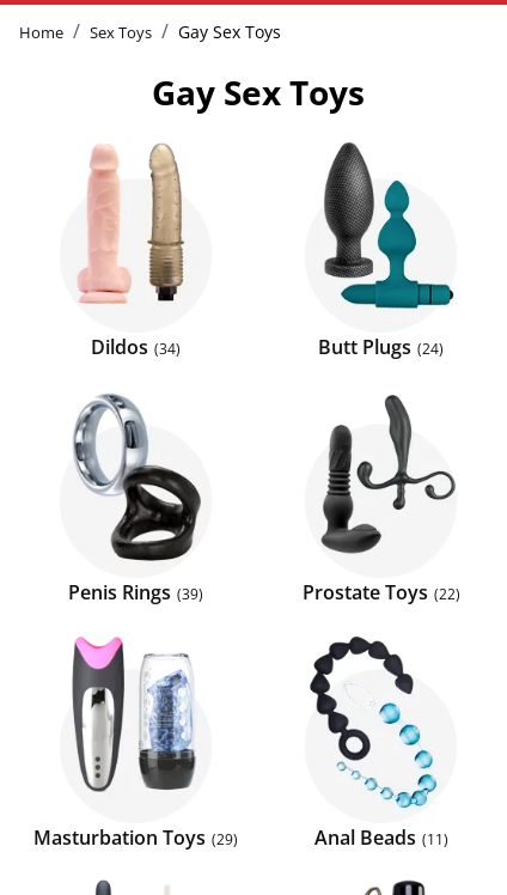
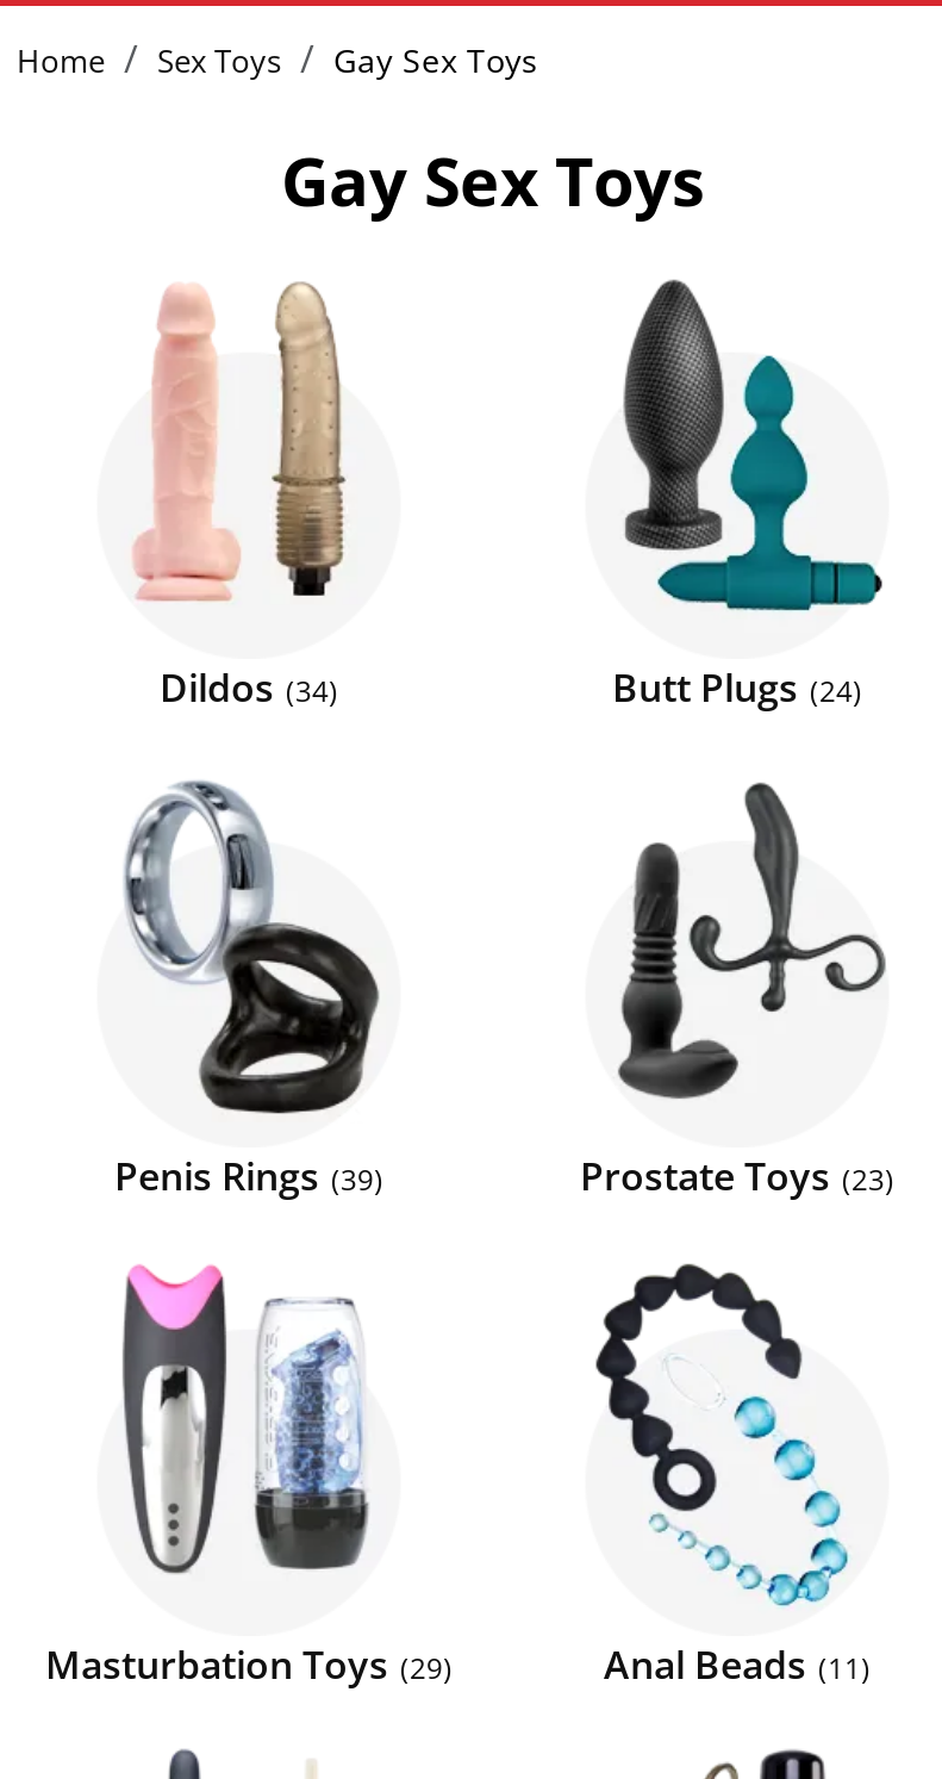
- Prostate Toys 22
+ Prostate Toys 23
